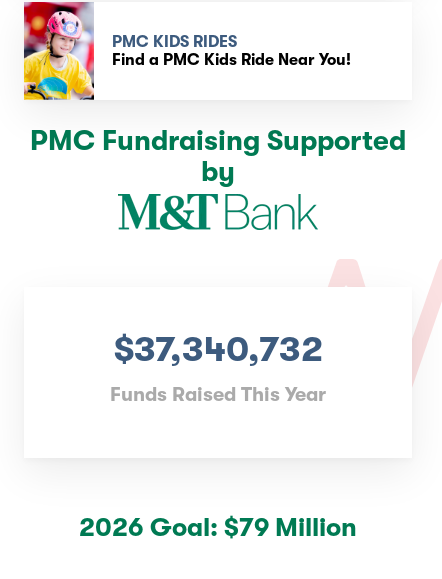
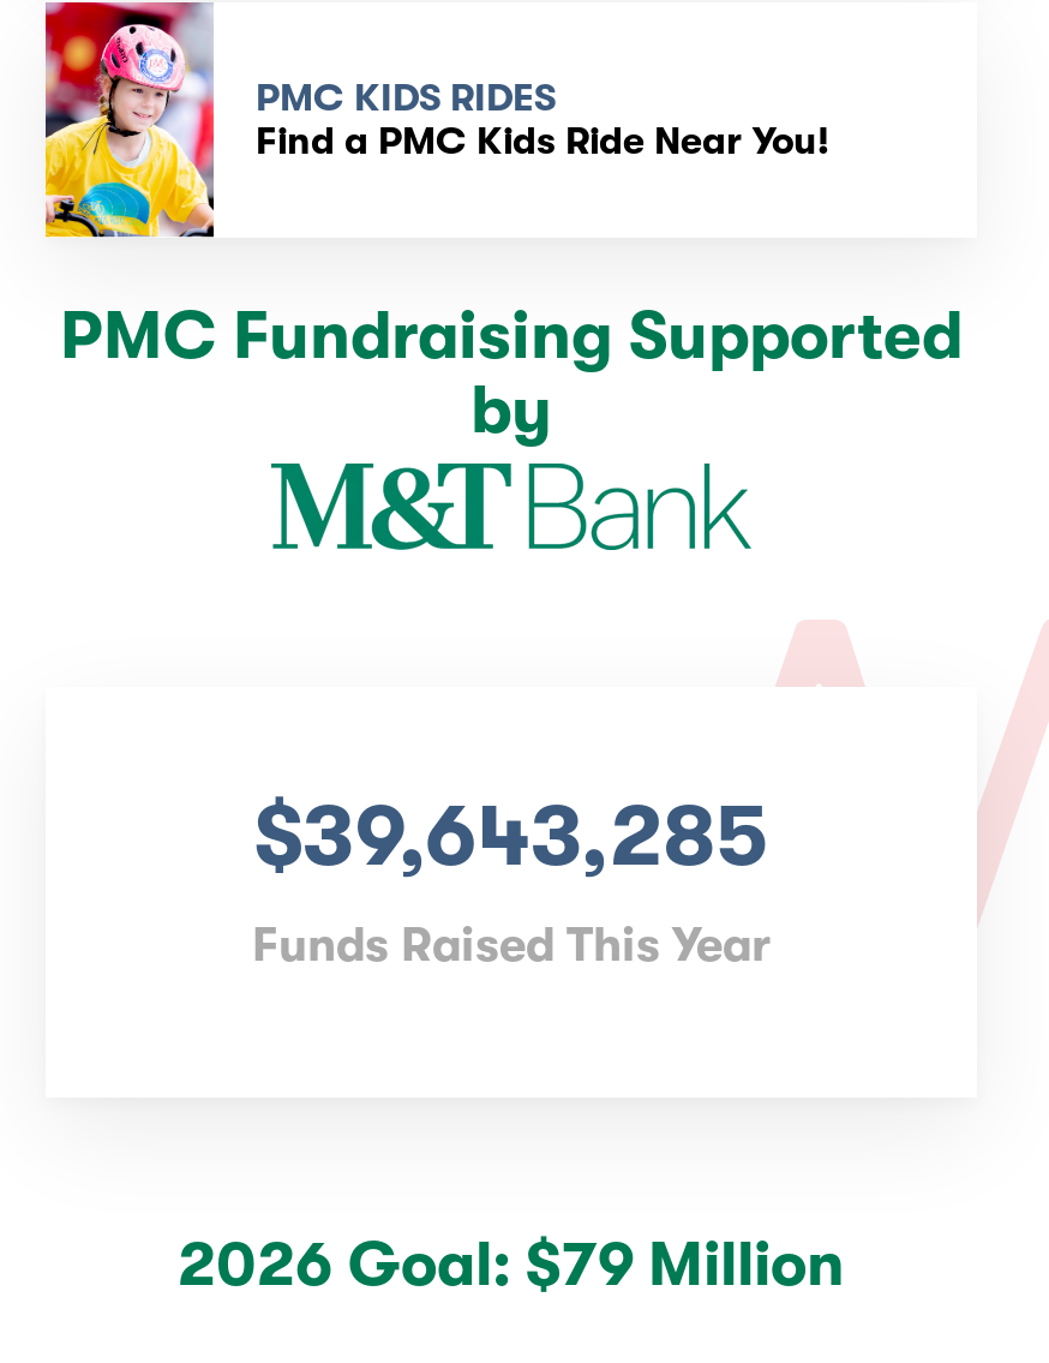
- $37,340,732
+ $39,643,285
